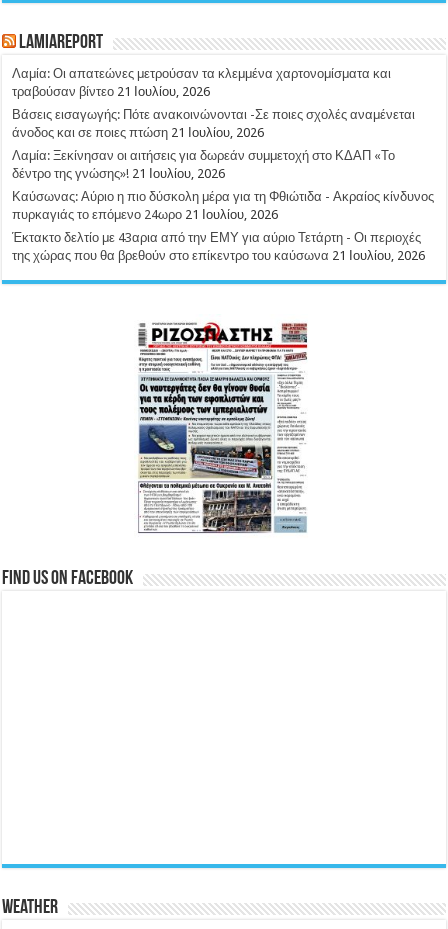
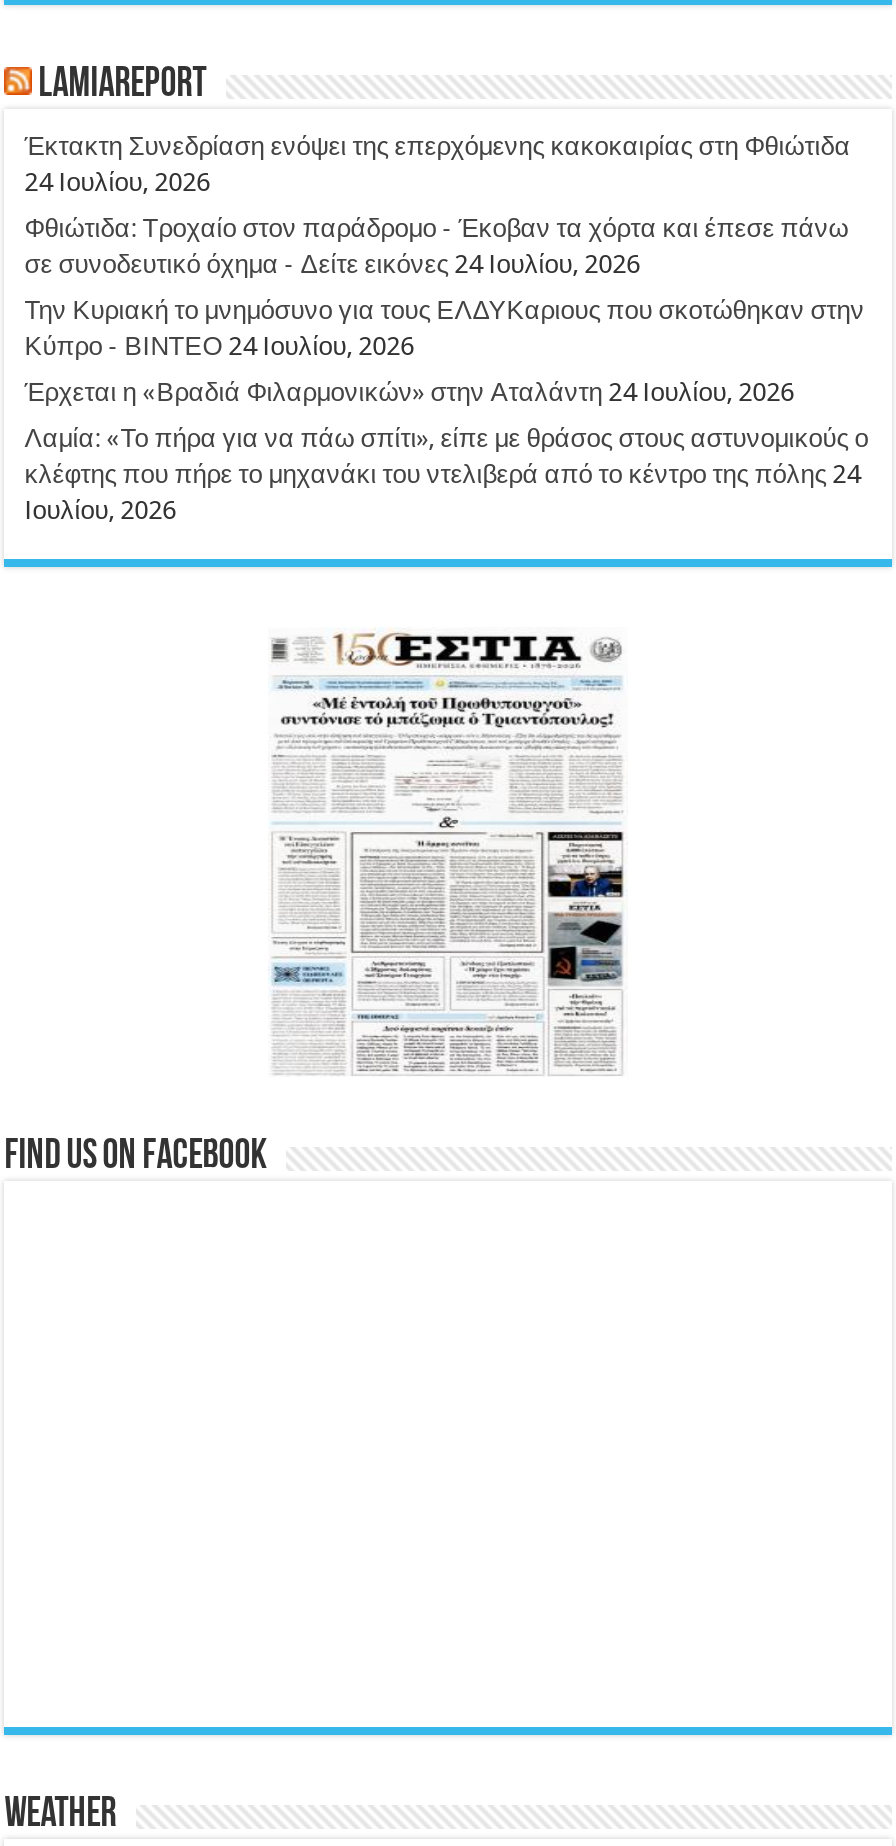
- Λαμία: Οι απατεώνες μετρούσαν τα κλεμμένα χαρτονομίσματα και
- τραβούσαν βίντεο 21 Ιουλίου, 2026
+ Έκτακτη Συνεδρίαση ενόψει της επερχόμενης κακοκαιρίας στη Φθιώτιδα
+ 24 Ιουλίου, 2026

- Βάσεις εισαγωγής: Πότε ανακοινώνονται -Σε ποιες σχολές αναμένεται
- άνοδος και σε ποιες πτώση 21 Ιουλίου, 2026
+ Φθιώτιδα: Τροχαίο στον παράδρομο - Έκοβαν τα χόρτα και έπεσε πάνω
+ σε συνοδευτικό όχημα - Δείτε εικόνες 24 Ιουλίου, 2026

- Λαμία: Ξεκίνησαν οι αιτήσεις για δωρεάν συμμετοχή στο ΚΔΑΠ «Το
- δέντρο της γνώσης»! 21 Ιουλίου, 2026
+ Την Κυριακή το μνημόσυνο για τους ΕΛΔΥΚαριους που σκοτώθηκαν στην
+ Κύπρο - ΒΙΝΤΕΟ 24 Ιουλίου, 2026

- Καύσωνας: Αύριο η πιο δύσκολη μέρα για τη Φθιώτιδα - Ακραίος κίνδυνος
- πυρκαγιάς το επόμενο 24ωρο 21 Ιουλίου, 2026
+ Έρχεται η «Βραδιά Φιλαρμονικών» στην Αταλάντη 24 Ιουλίου, 2026

- Έκτακτο δελτίο με 43αρια από την ΕΜΥ για αύριο Τετάρτη - Οι περιοχές
- της χώρας που θα βρεθούν στο επίκεντρο του καύσωνα 21 Ιουλίου, 2026
+ Λαμία: «Το πήρα για να πάω σπίτι», είπε με θράσος στους αστυνομικούς ο
+ κλέφτης που πήρε το μηχανάκι του ντελιβερά από το κέντρο της πόλης 24
+ Ιουλίου, 2026

- [image]
+ [image]
